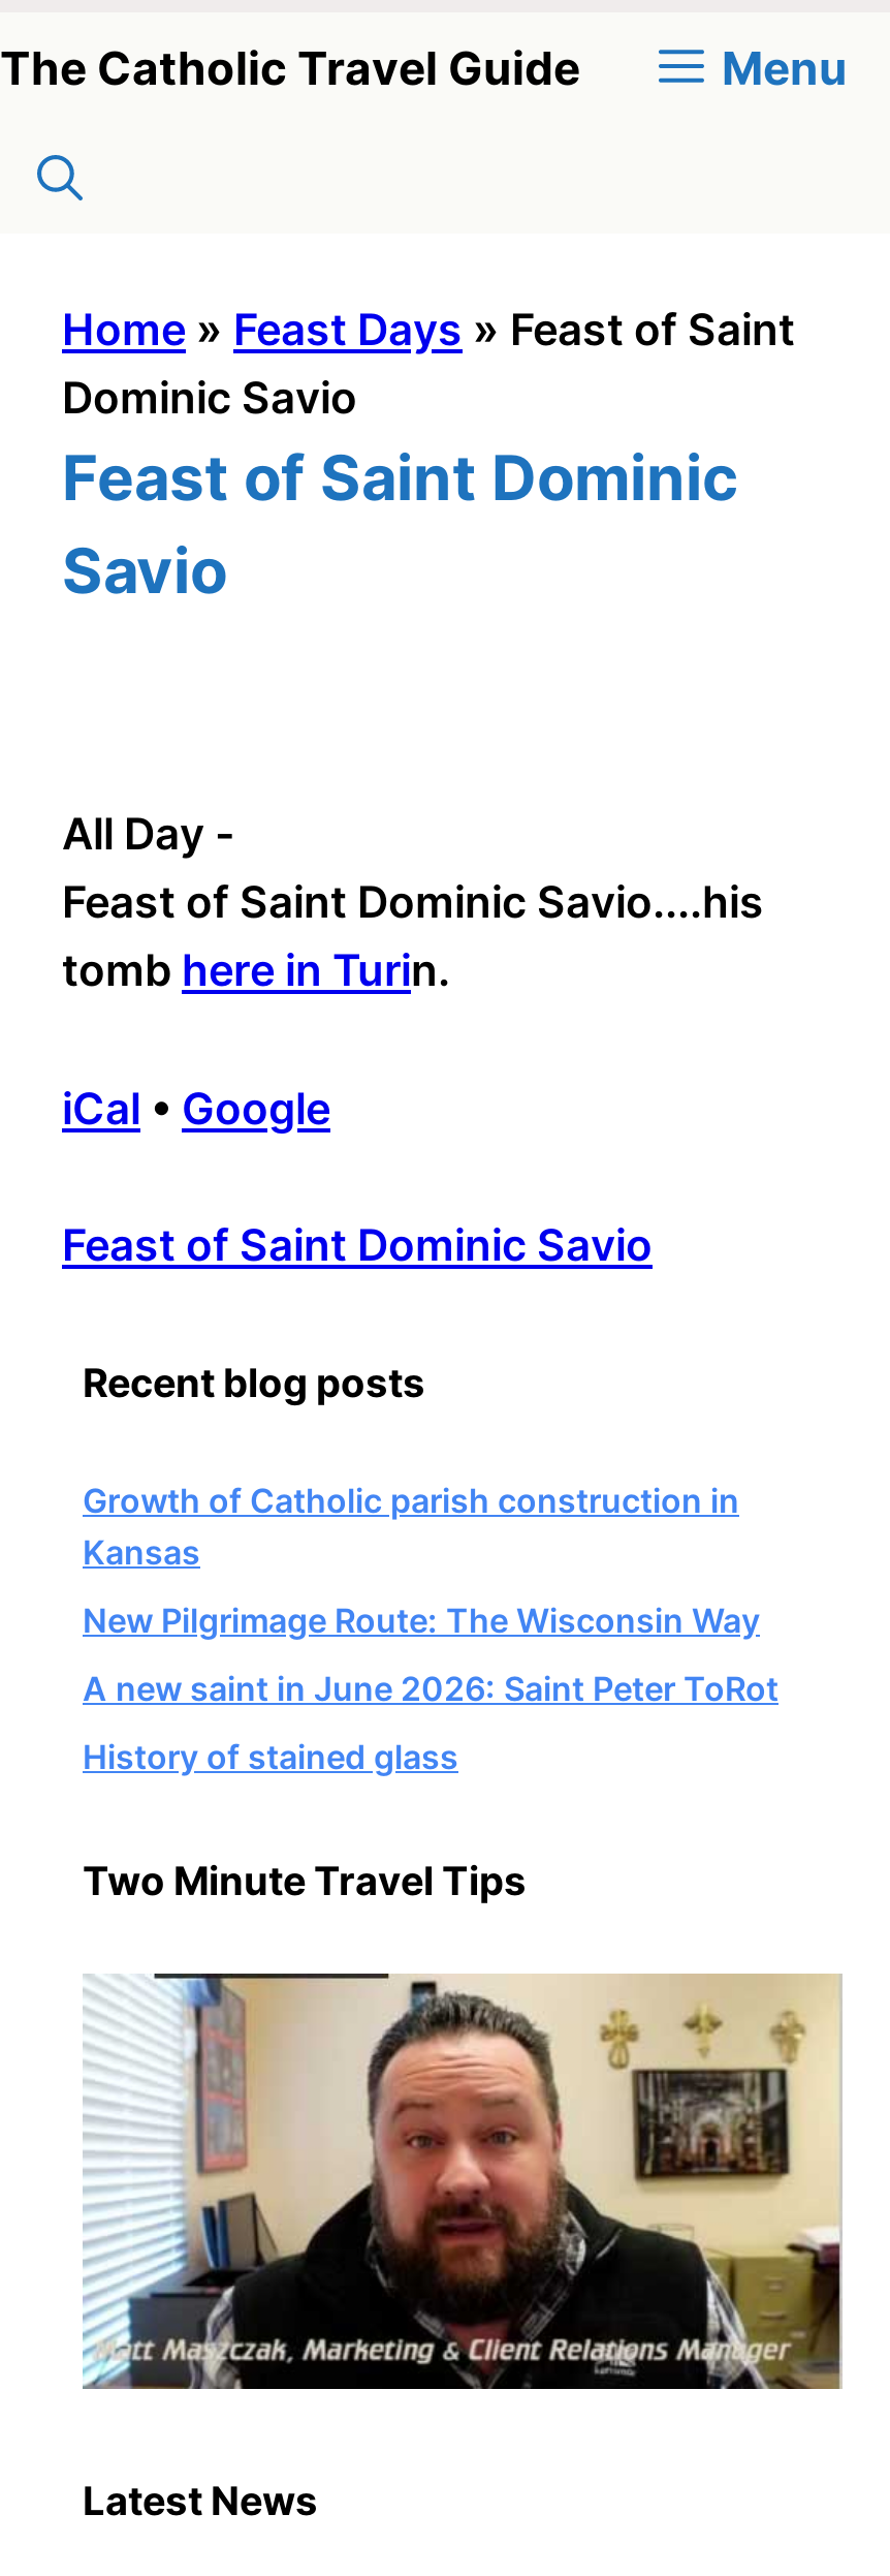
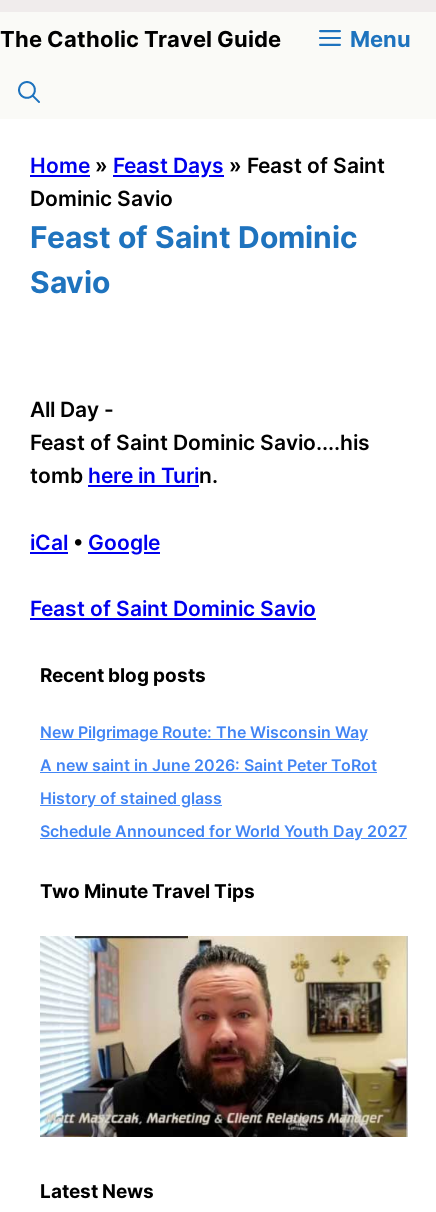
- Growth of Catholic parish construction in
- Kansas

moved up: New Pilgrimage Route: The Wisconsin Way | A new saint in June 2026: Saint Peter ToRot | History of stained glass

+ Schedule Announced for World Youth Day 2027
